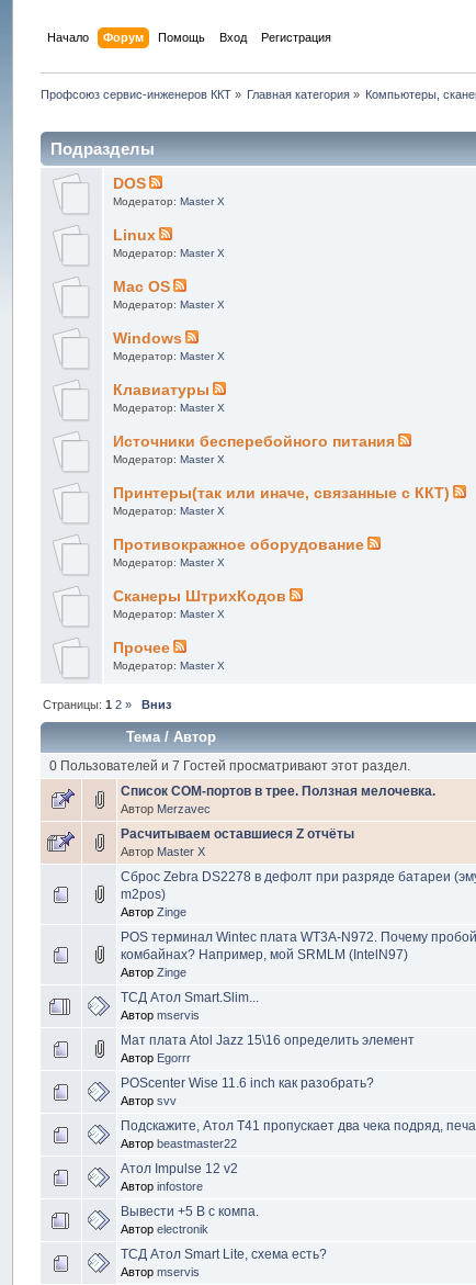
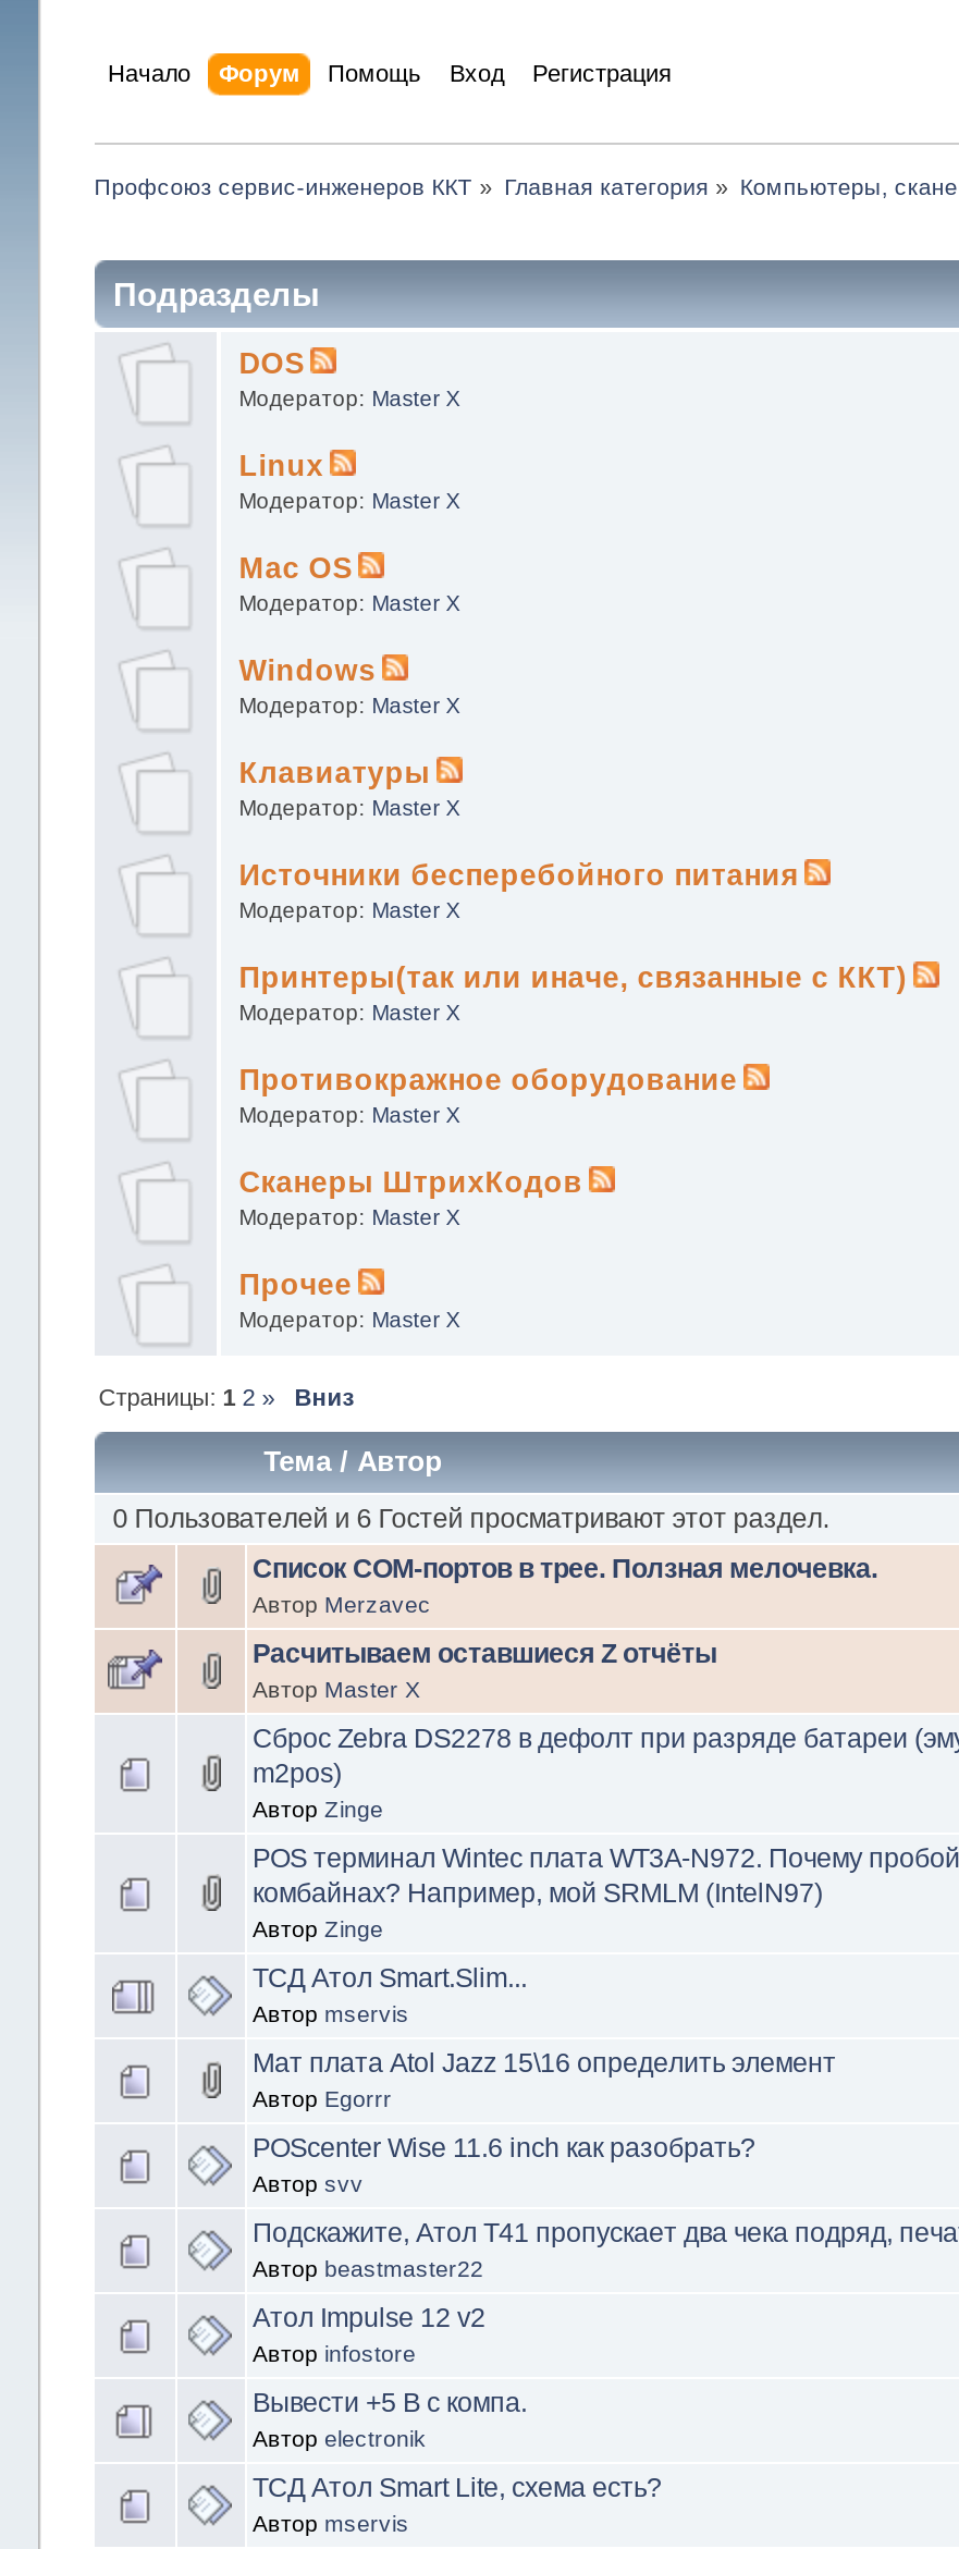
- 0 Пользователей и 7 Гостей просматривают этот раздел.
+ 0 Пользователей и 6 Гостей просматривают этот раздел.
